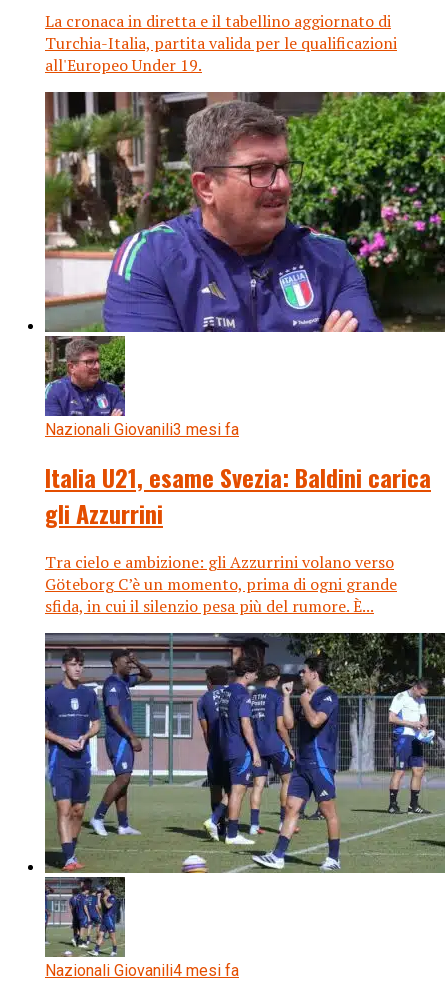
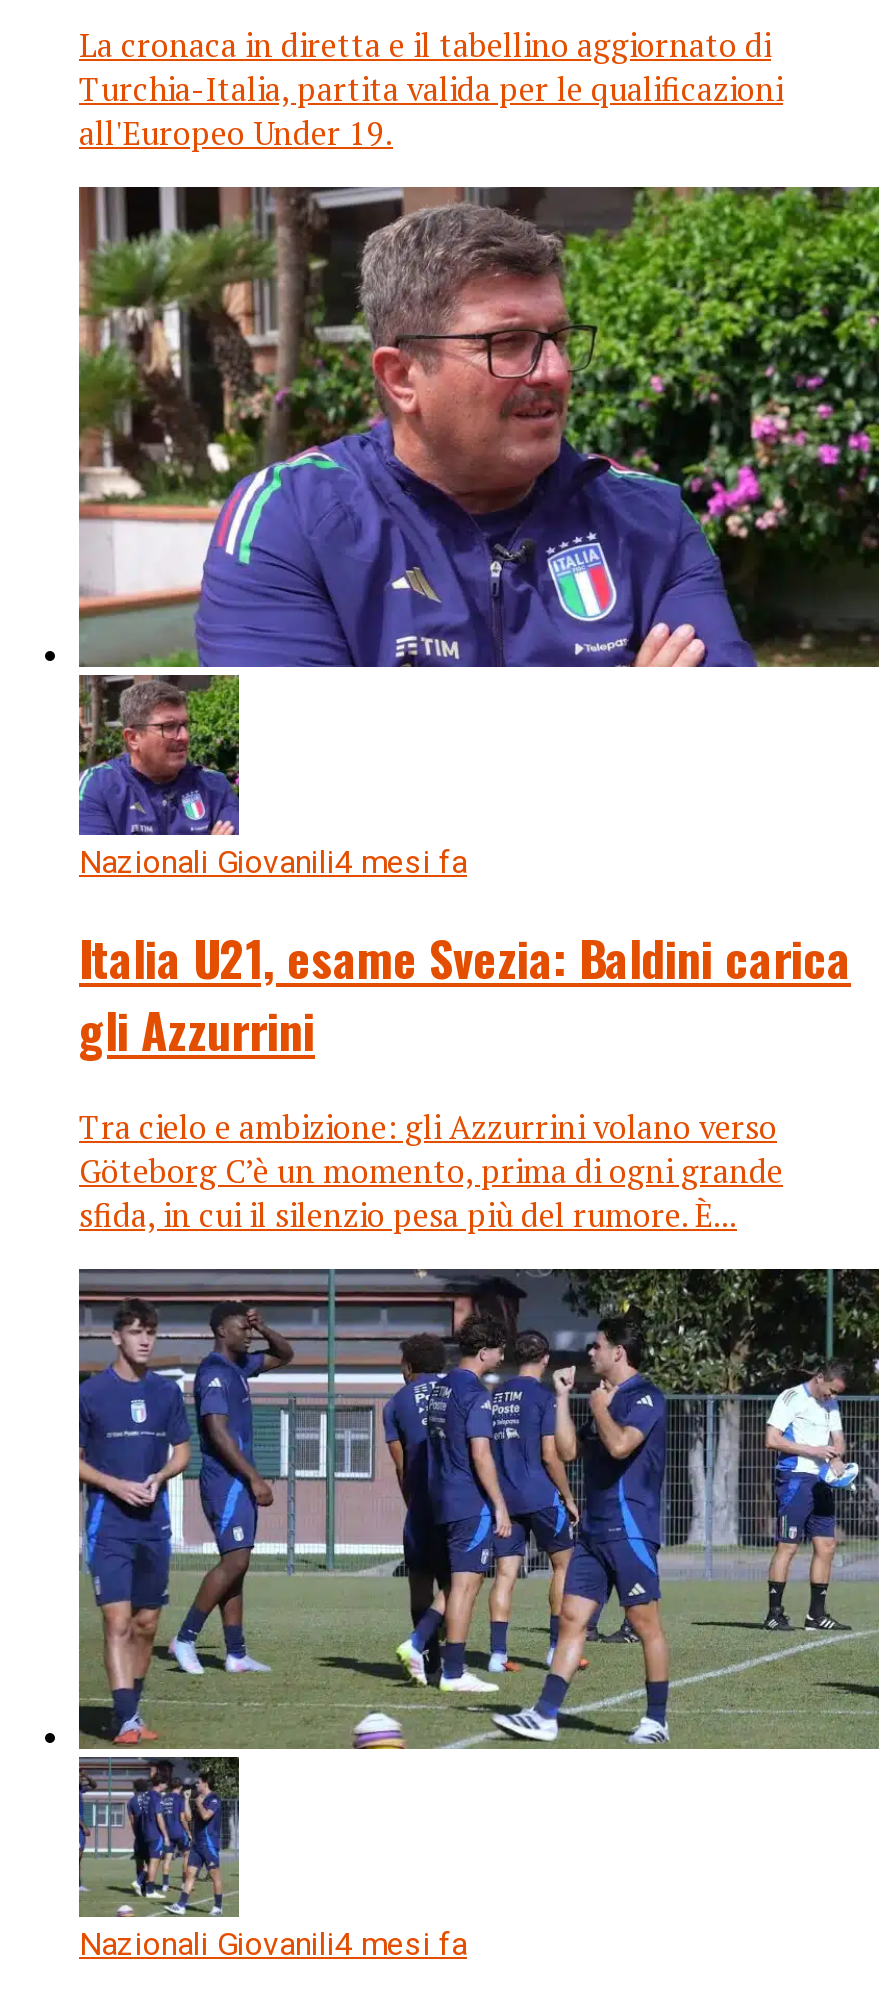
- Nazionali Giovanili3 mesi fa
+ Nazionali Giovanili4 mesi fa
